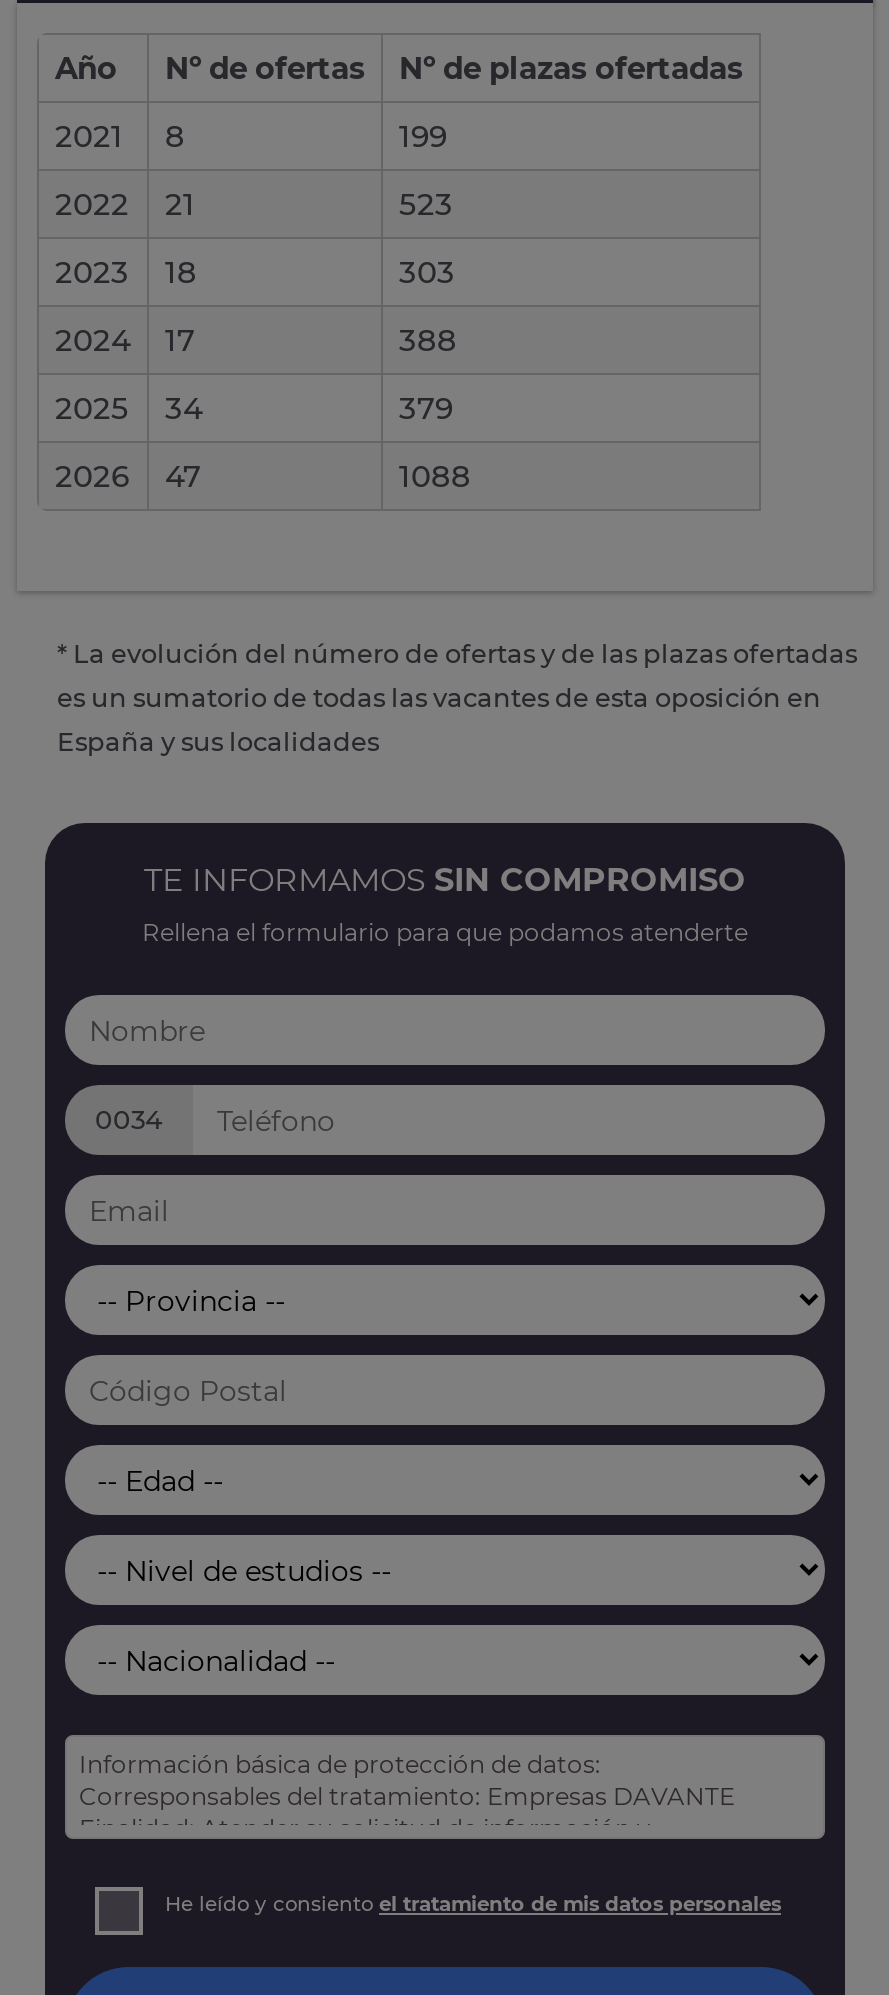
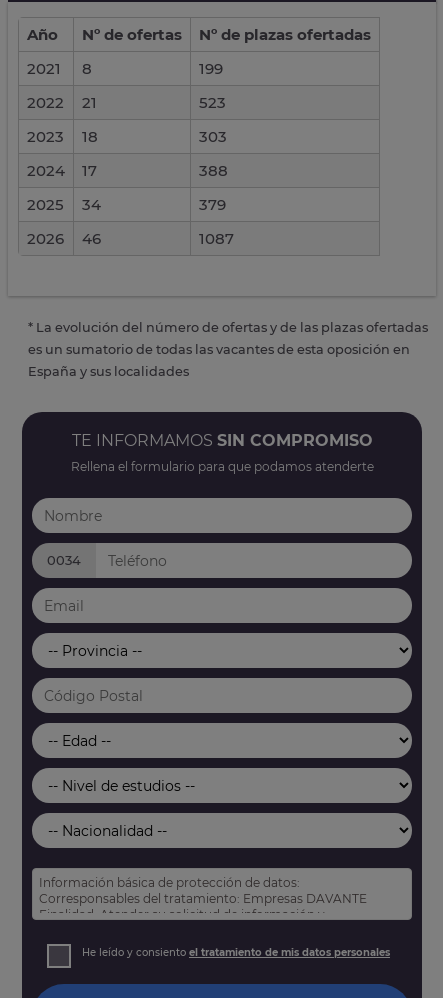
- 2026 47
+ 2026 46

- 1088
+ 1087
